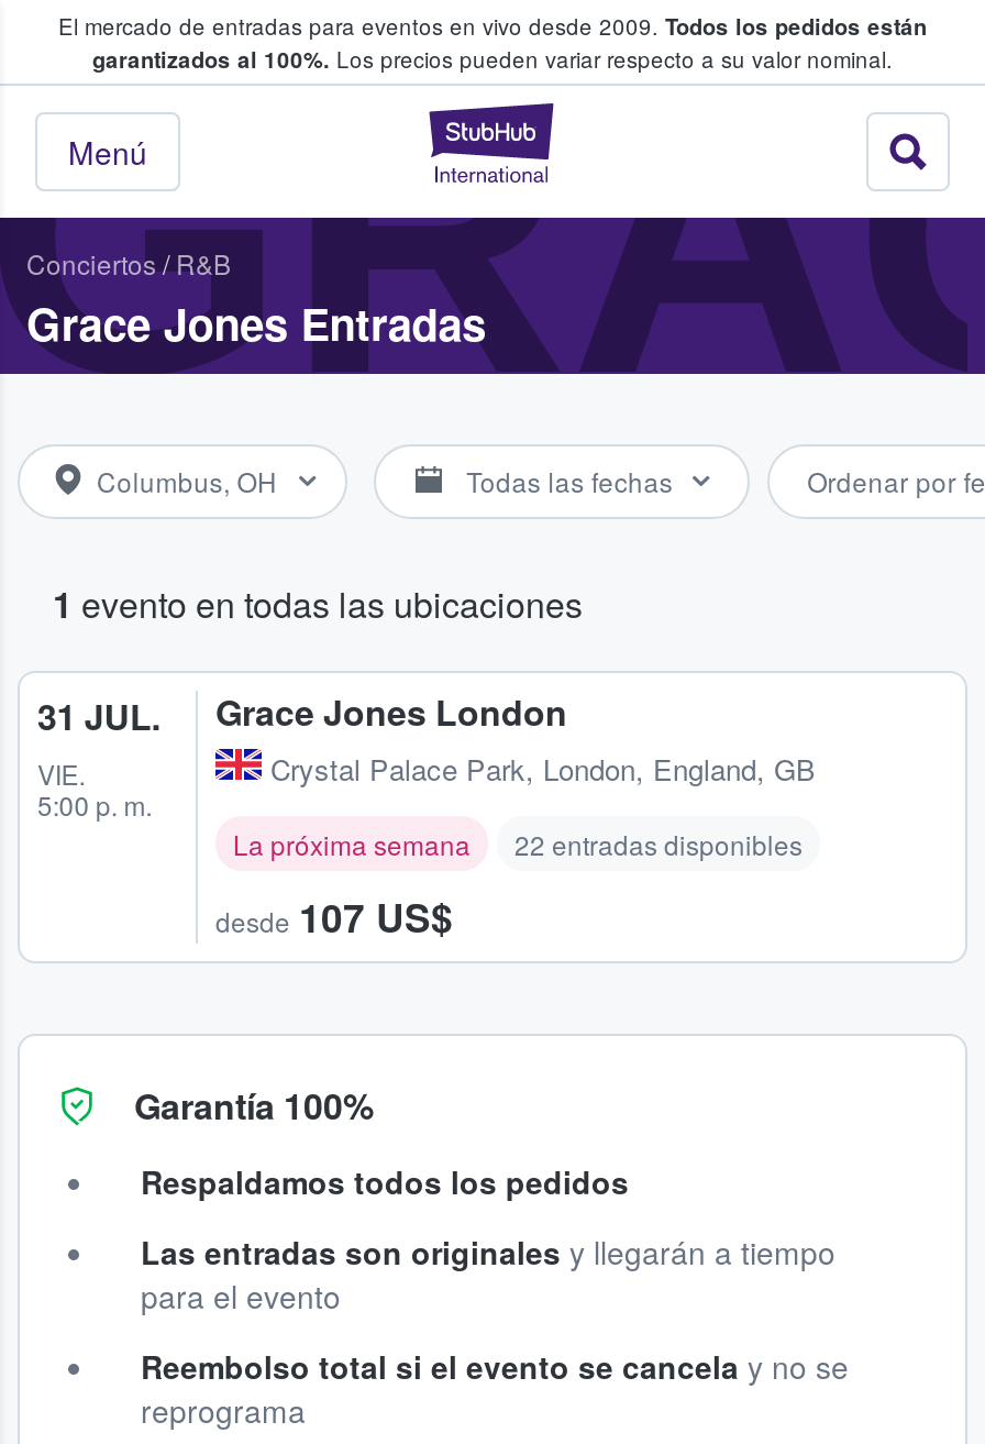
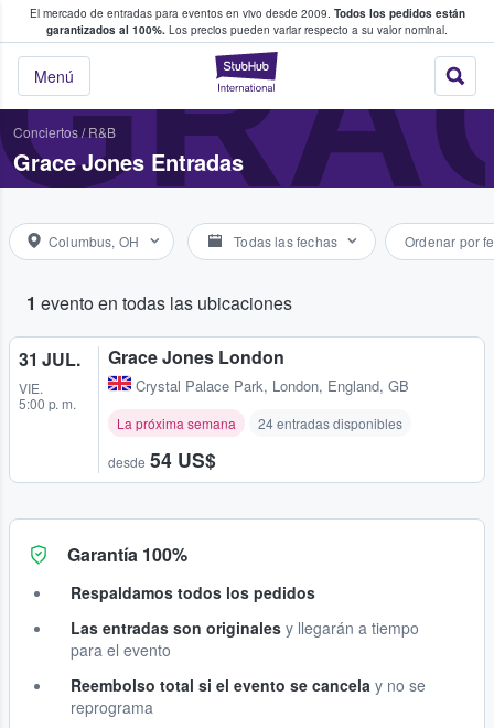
- 22 entradas disponibles
+ 24 entradas disponibles

- desde 107 US$
+ desde 54 US$
